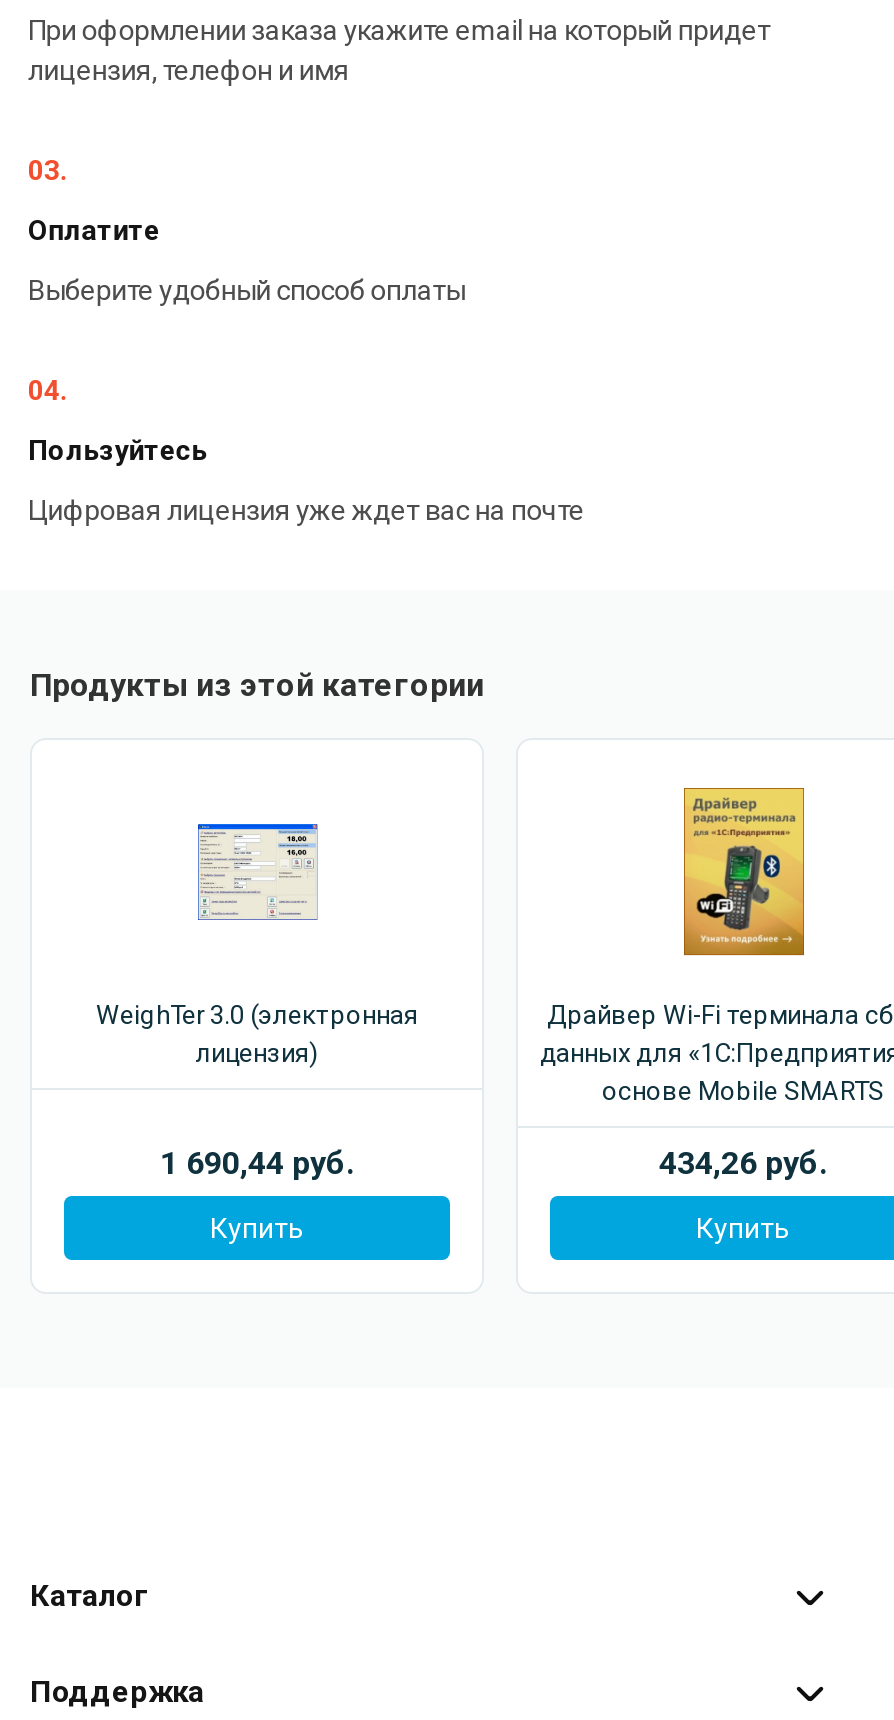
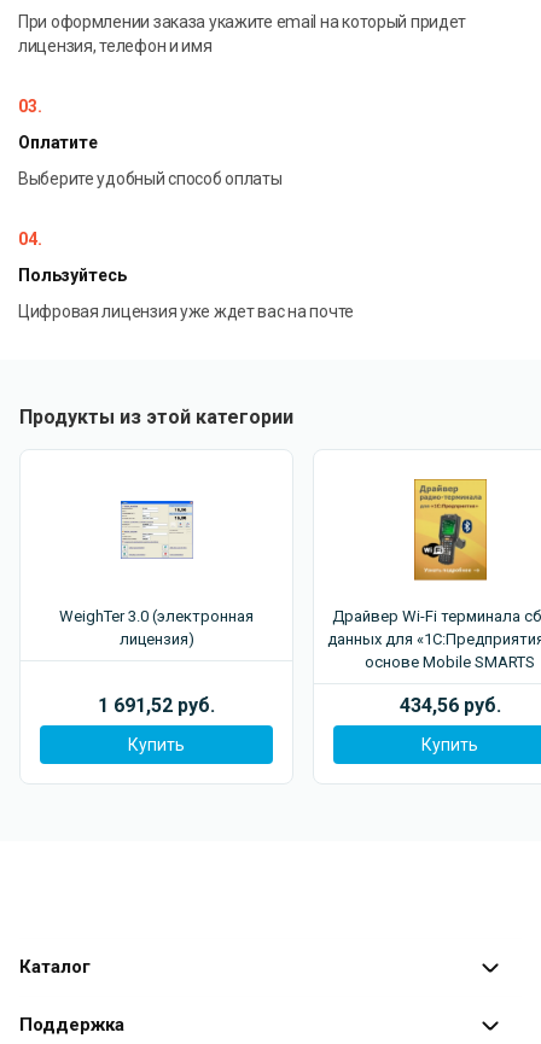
- 1 690,44 руб.
+ 1 691,52 руб.

- 434,26 руб.
+ 434,56 руб.
